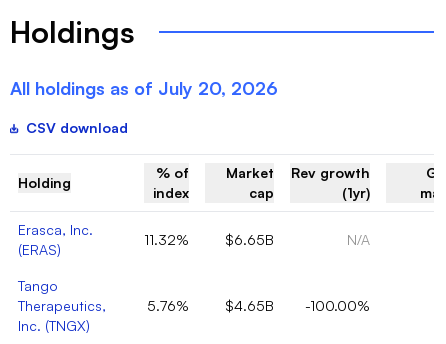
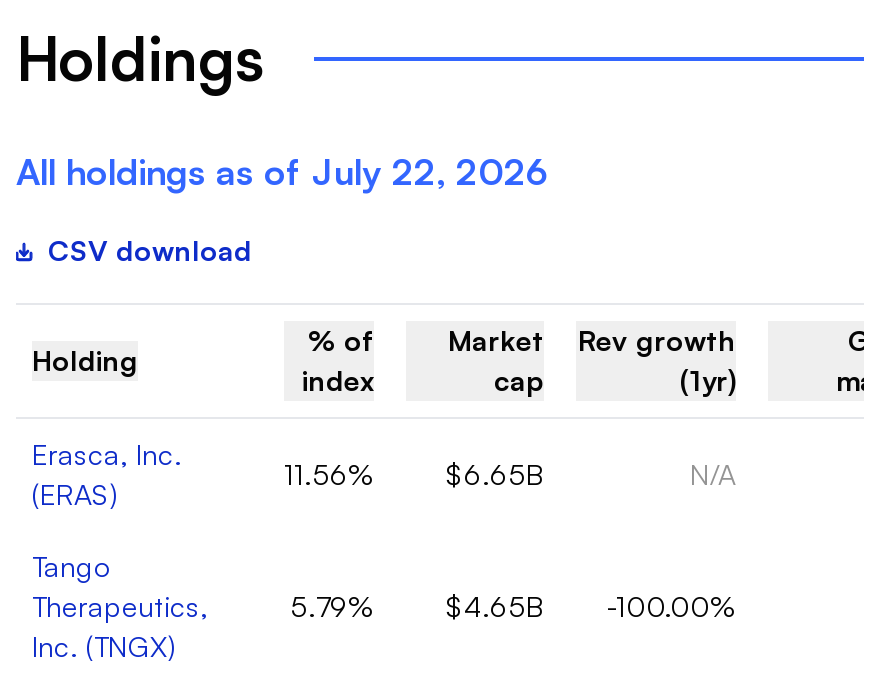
- All holdings as of July 20, 2026
+ All holdings as of July 22, 2026

- 11.32%
+ 11.56%

- 5.76%
+ 5.79%
